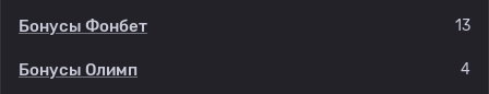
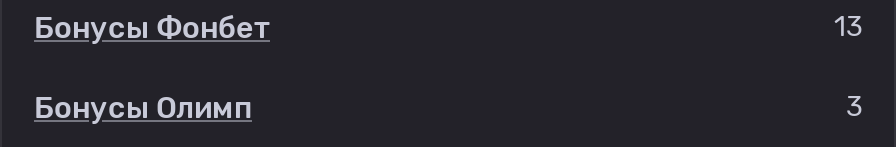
- 4
+ 3
